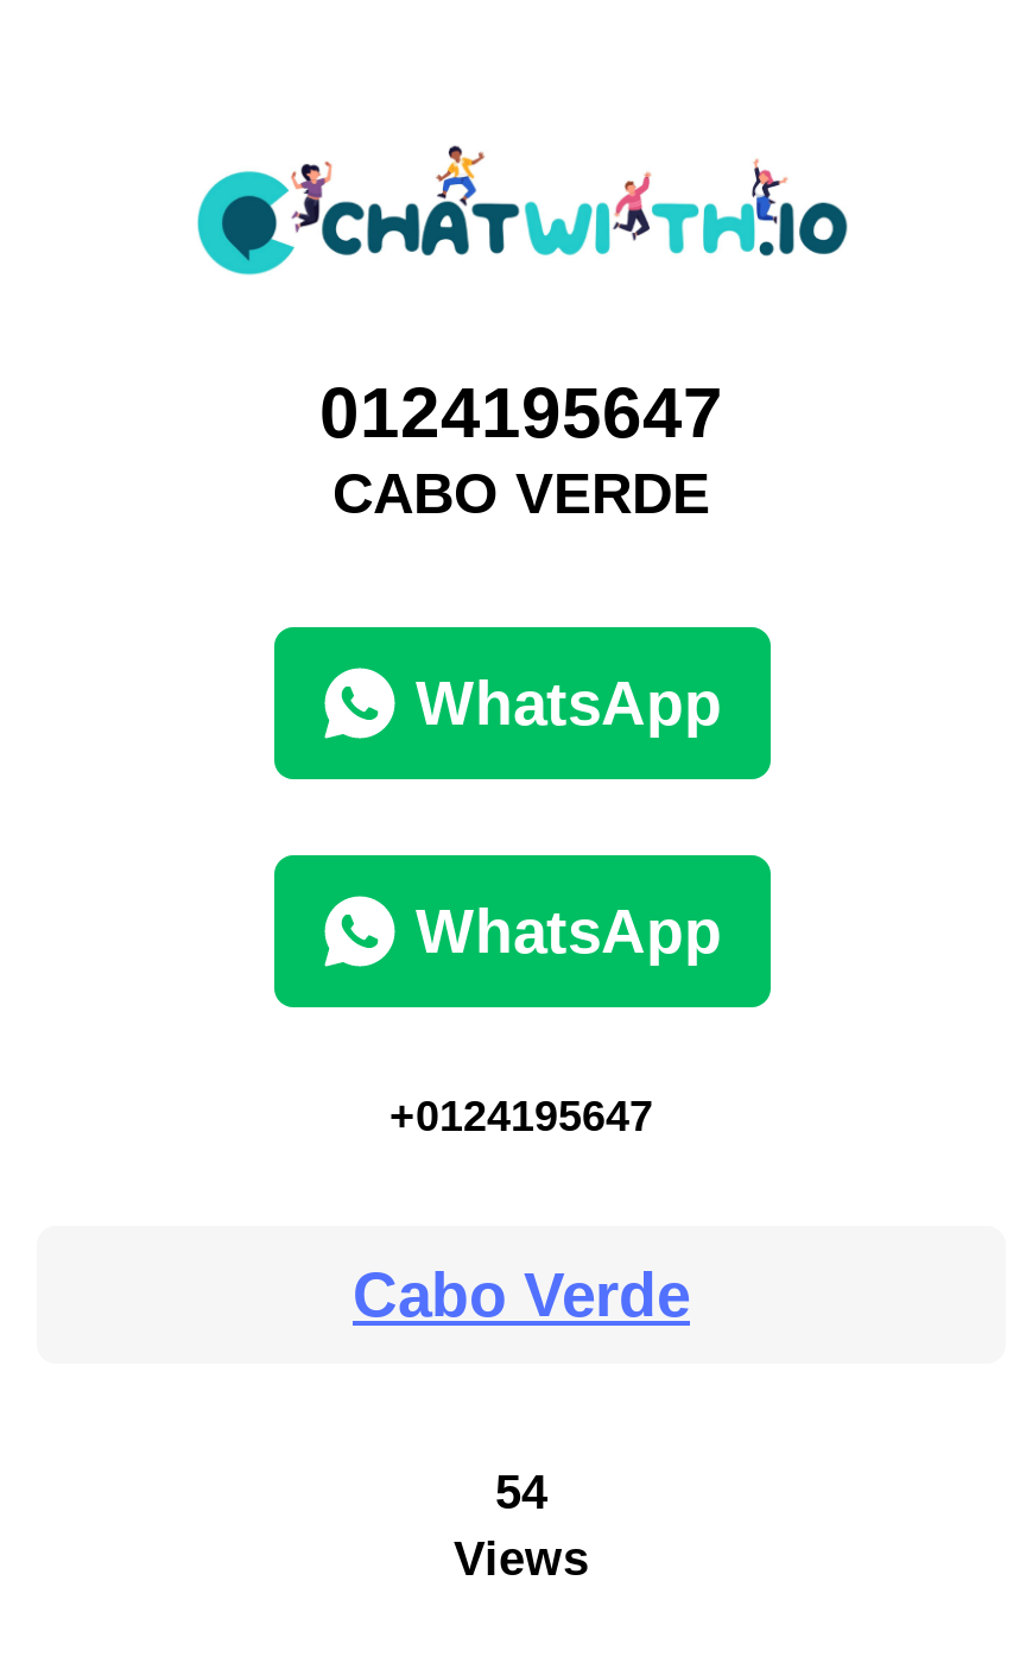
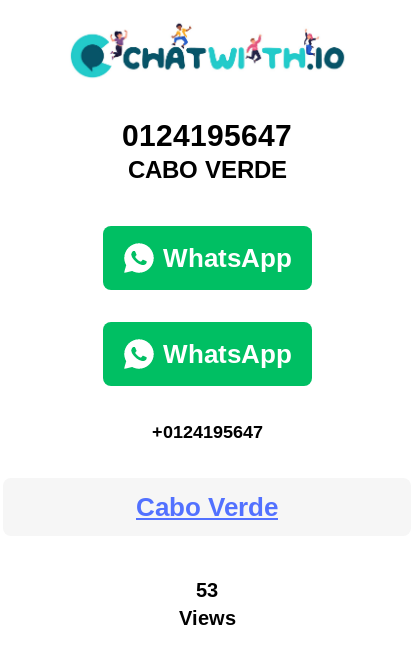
- 54
+ 53
